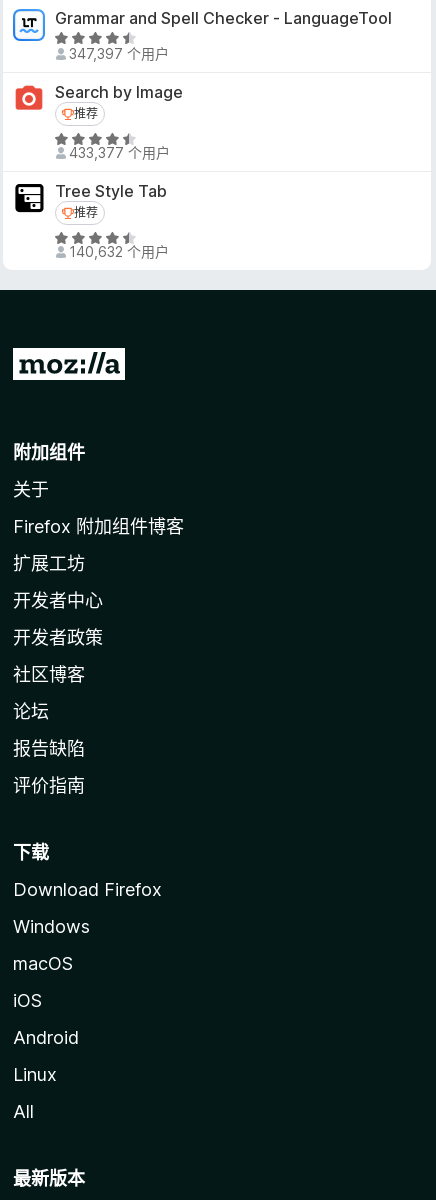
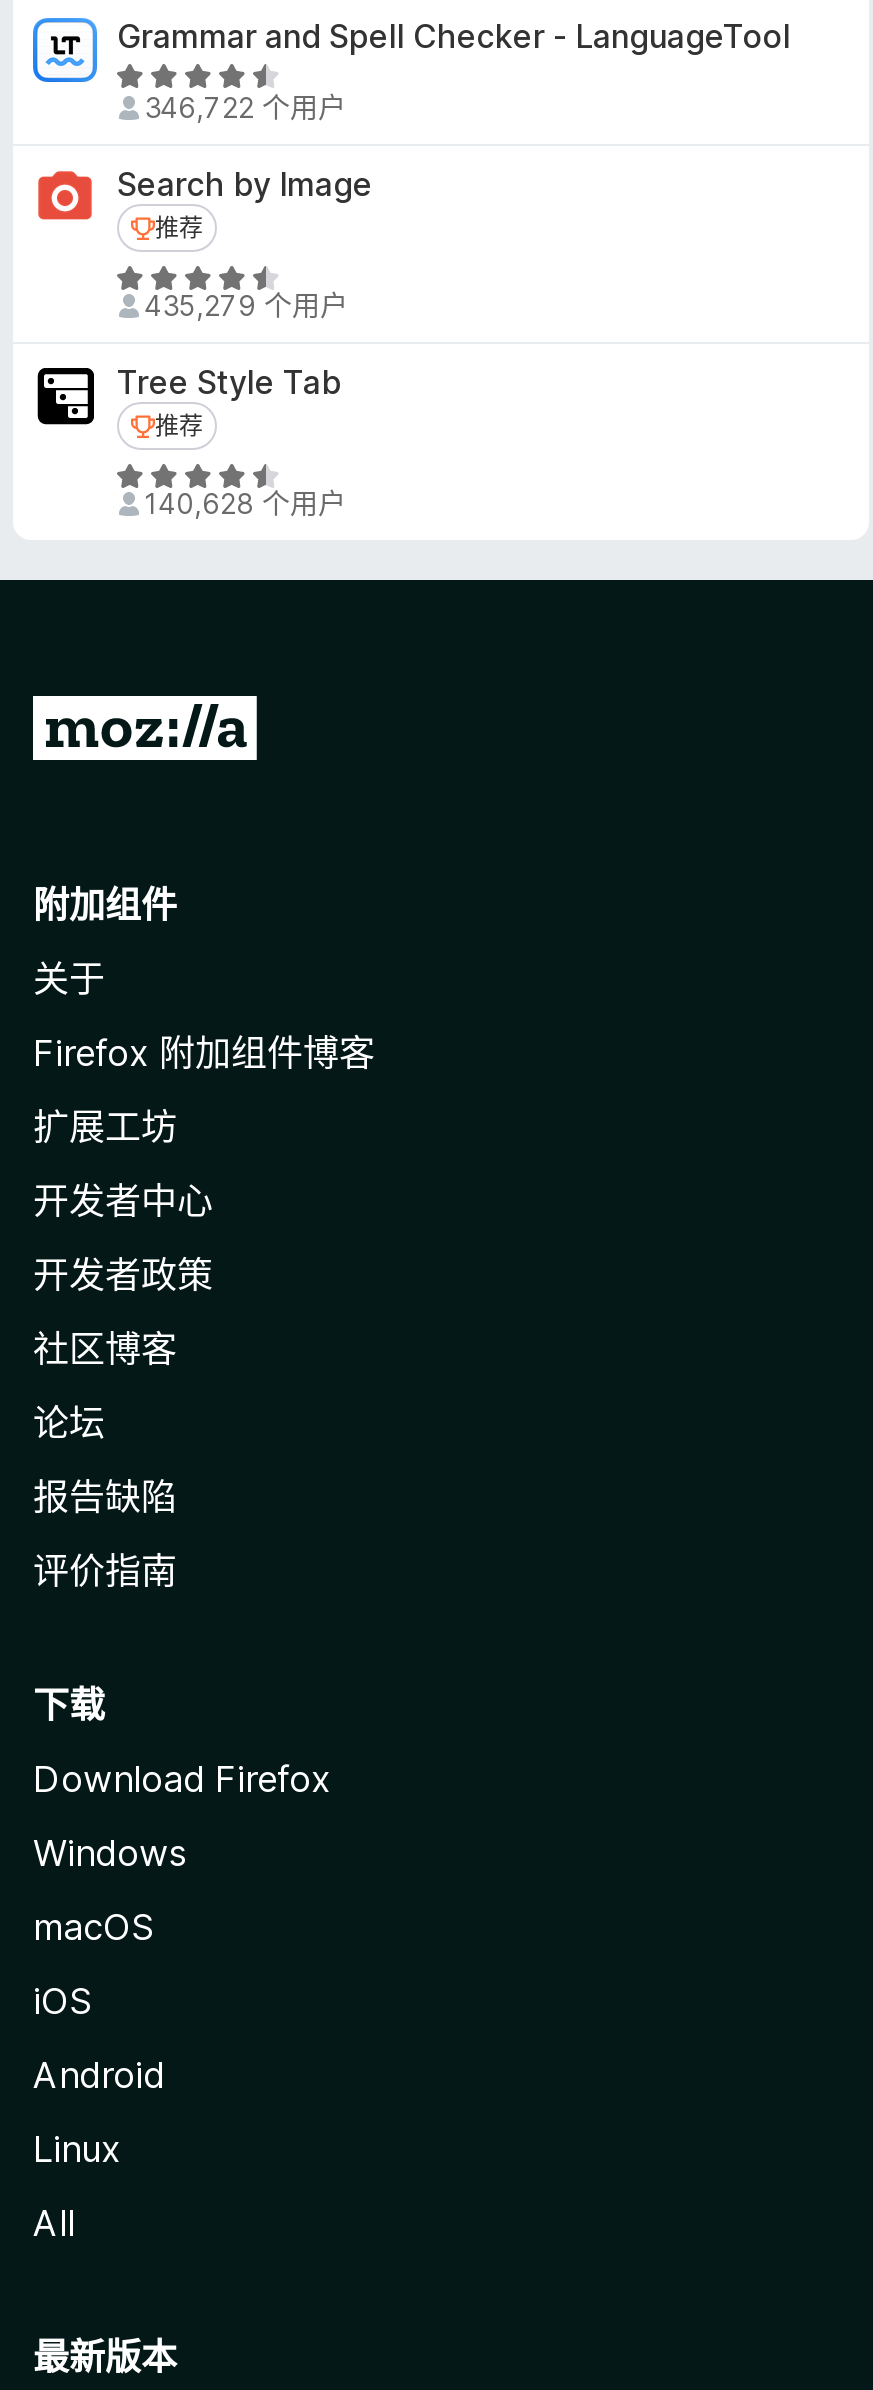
- 347,397 个用户
+ 346,722 个用户

- 433,377 个用户
+ 435,279 个用户

- 140,632 个用户
+ 140,628 个用户
